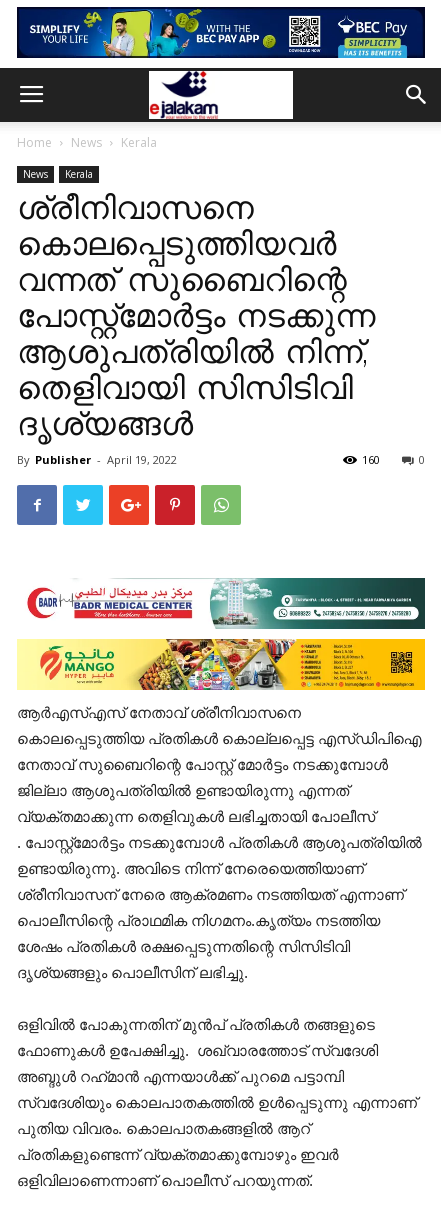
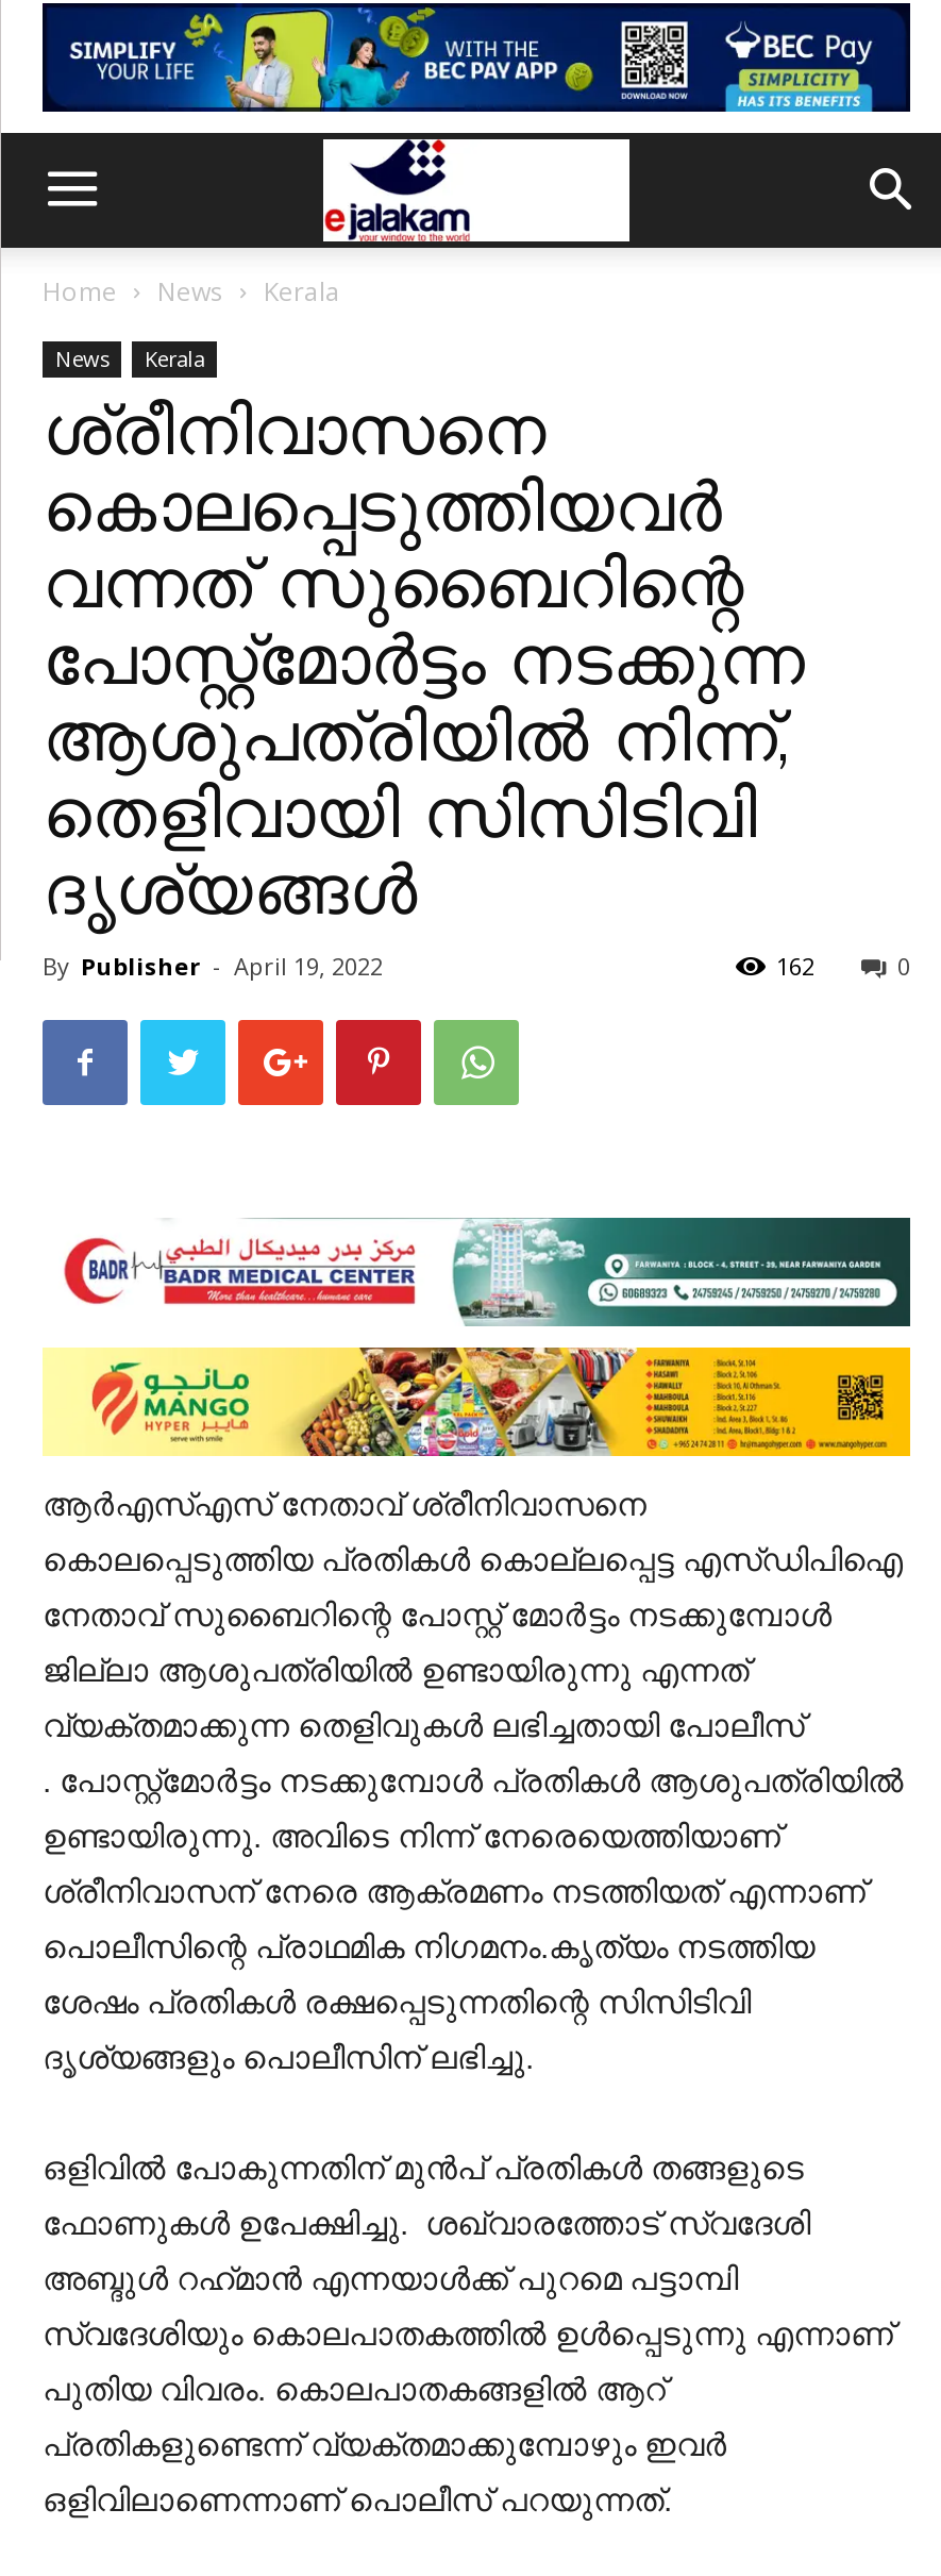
- 160
+ 162
